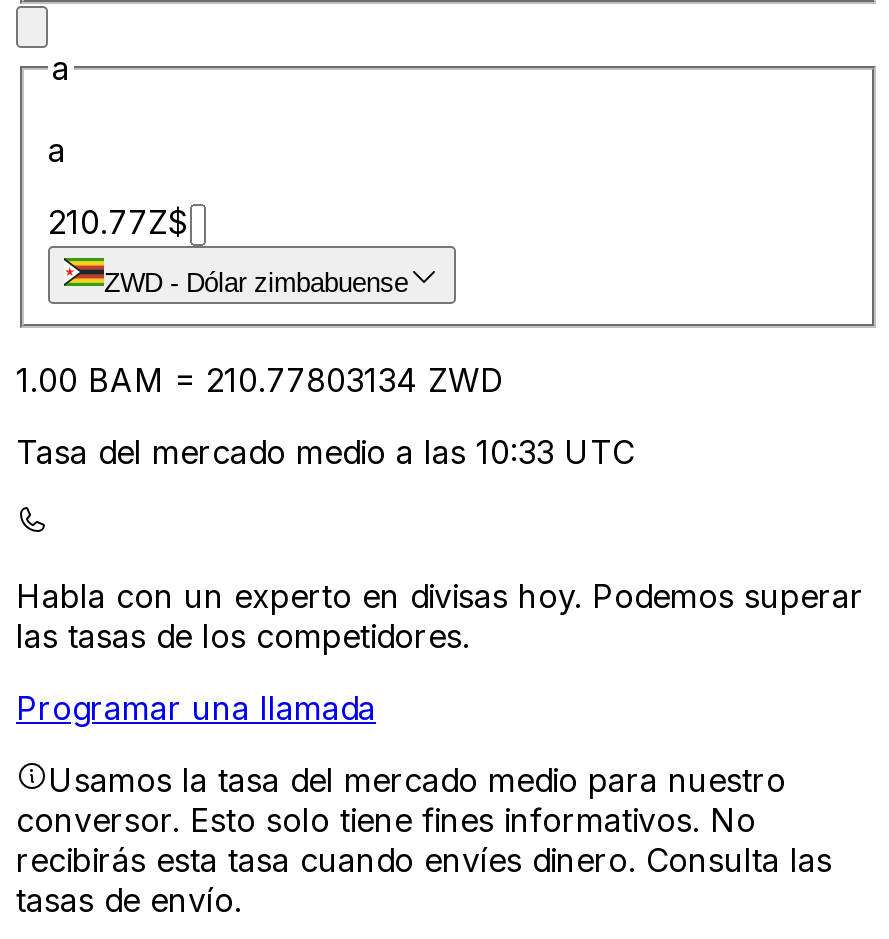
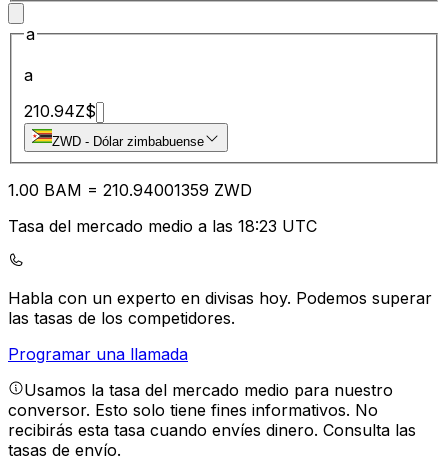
- 210.77Z$
+ 210.94Z$

- 1.00 BAM = 210.77803134 ZWD
+ 1.00 BAM = 210.94001359 ZWD

- Tasa del mercado medio a las 10:33 UTC
+ Tasa del mercado medio a las 18:23 UTC
